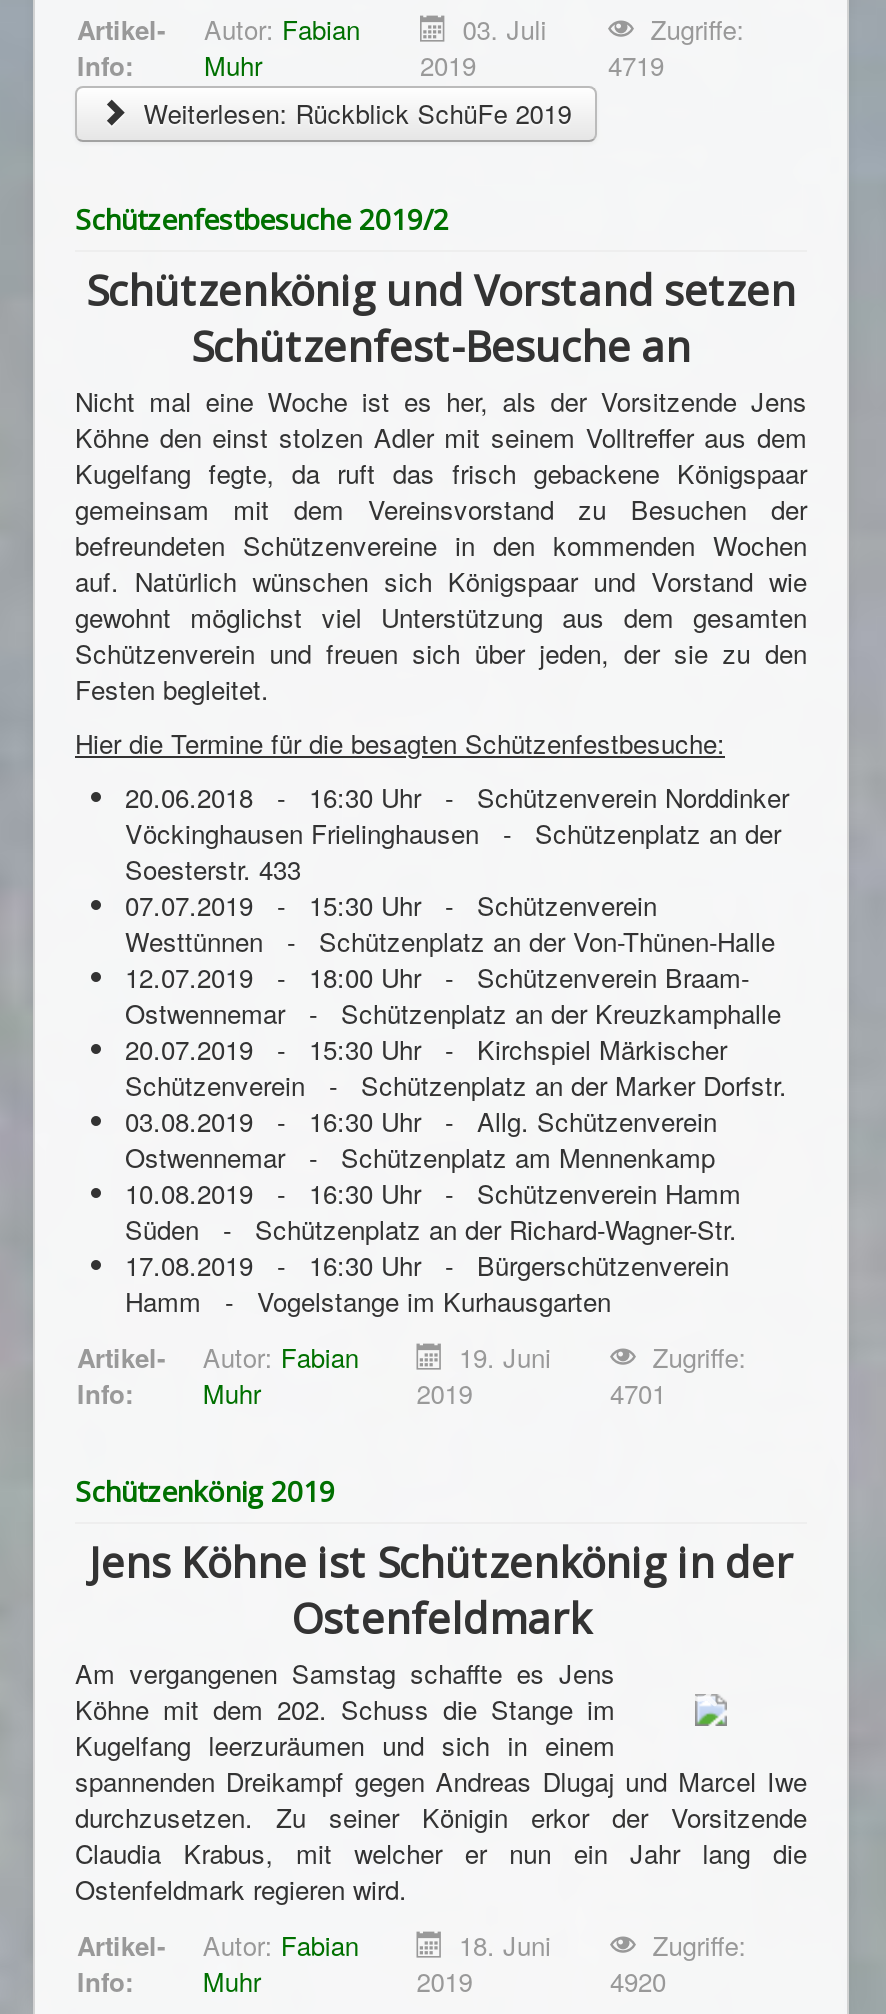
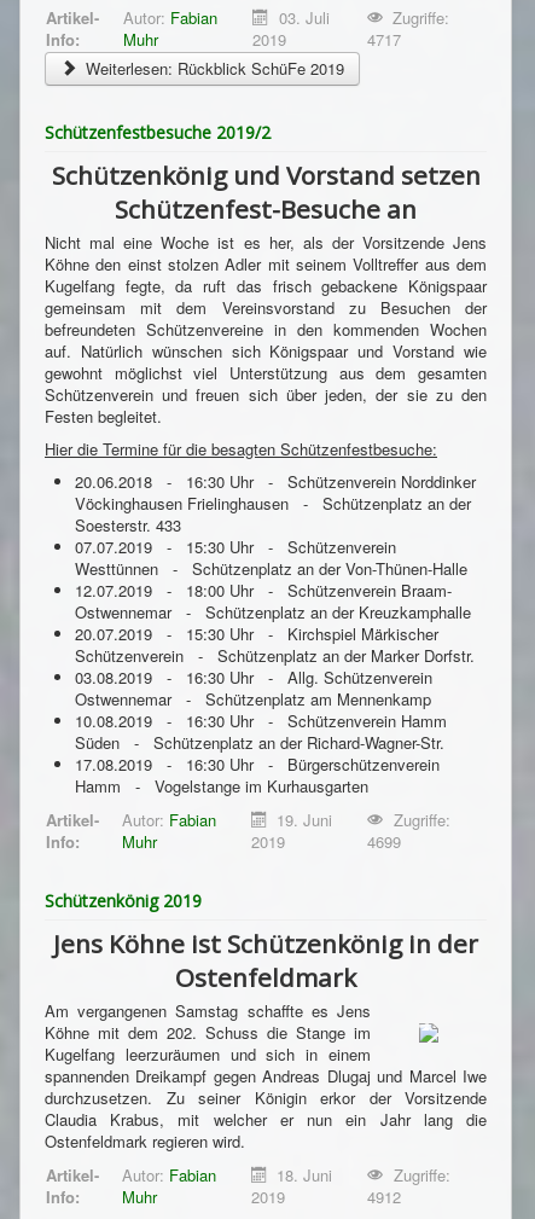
- 4719
+ 4717

- 4701
+ 4699

- 4920
+ 4912
